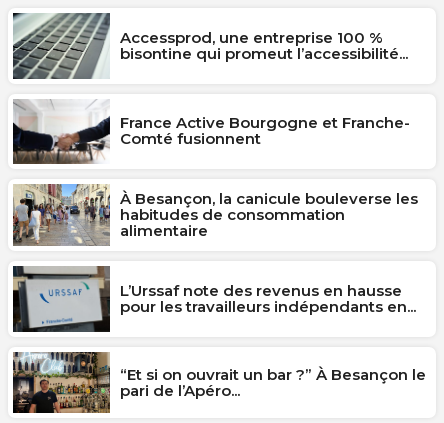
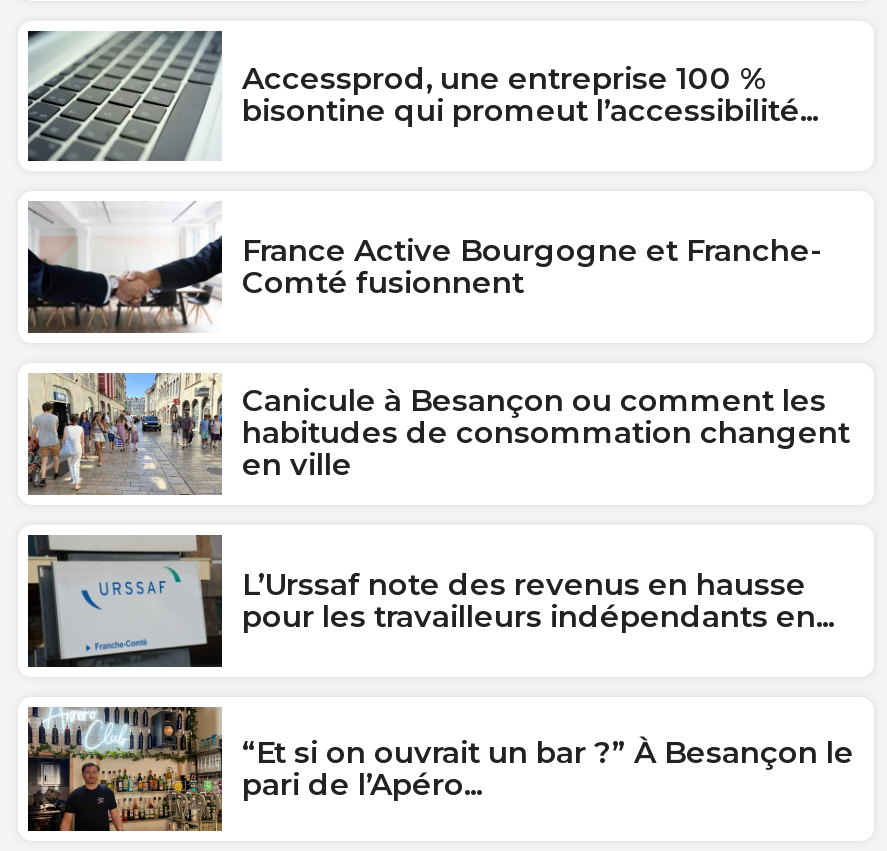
- À Besançon, la canicule bouleverse les
- habitudes de consommation
- alimentaire
+ Canicule à Besançon ou comment les
+ habitudes de consommation changent
+ en ville
